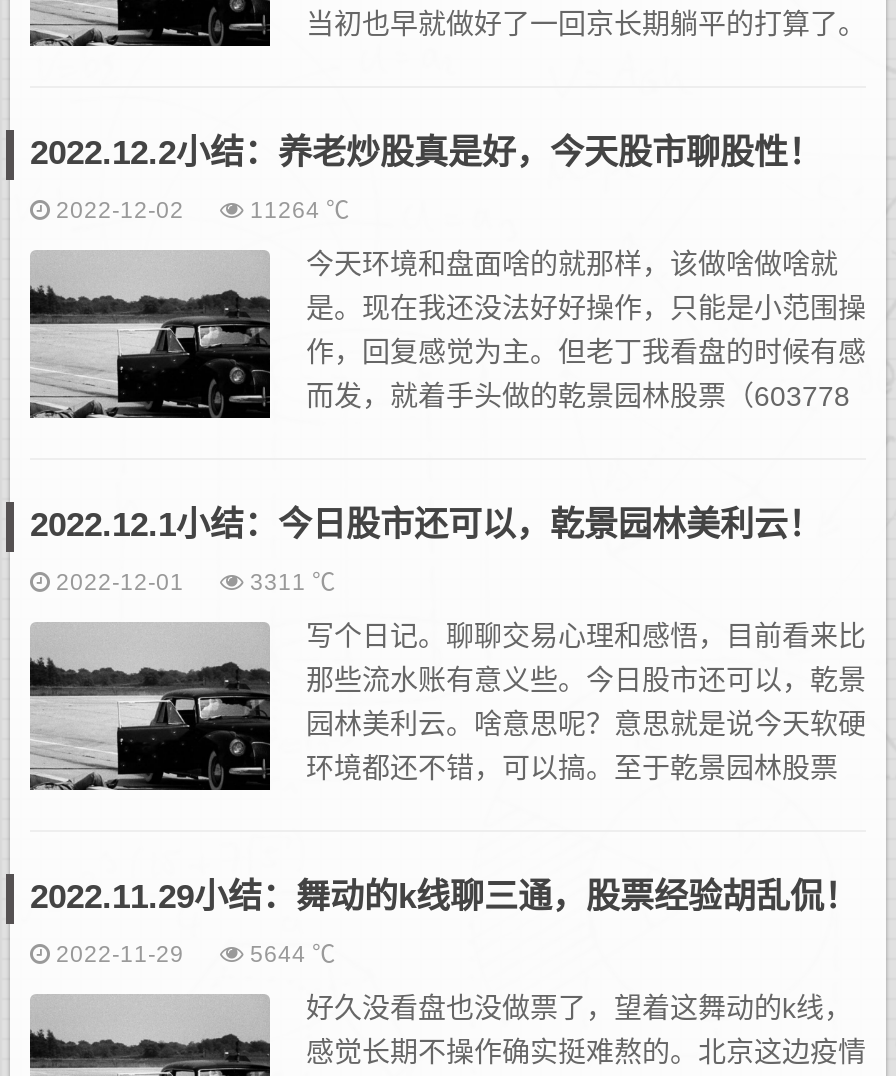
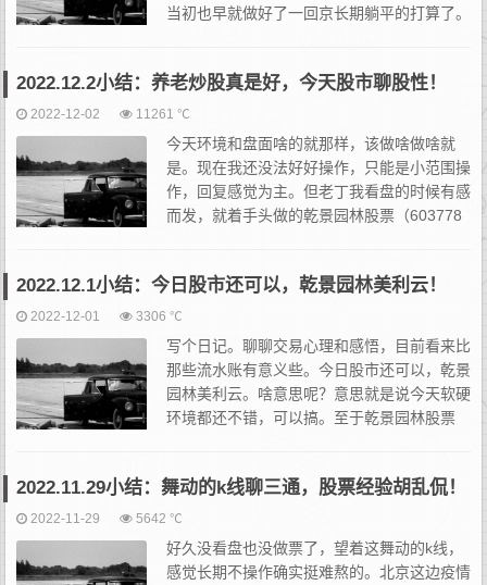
- 11264 ℃
+ 11261 ℃

- 3311 ℃
+ 3306 ℃

- 5644 ℃
+ 5642 ℃
